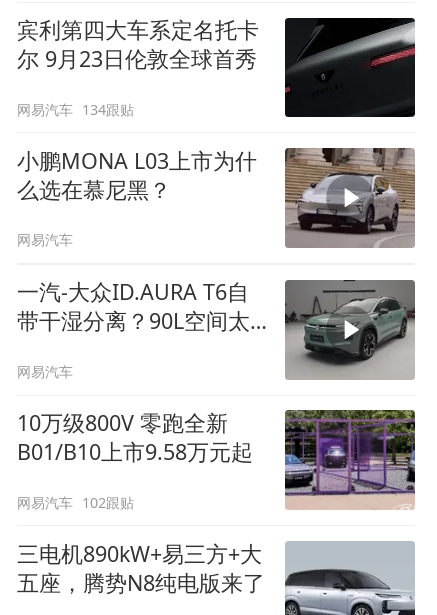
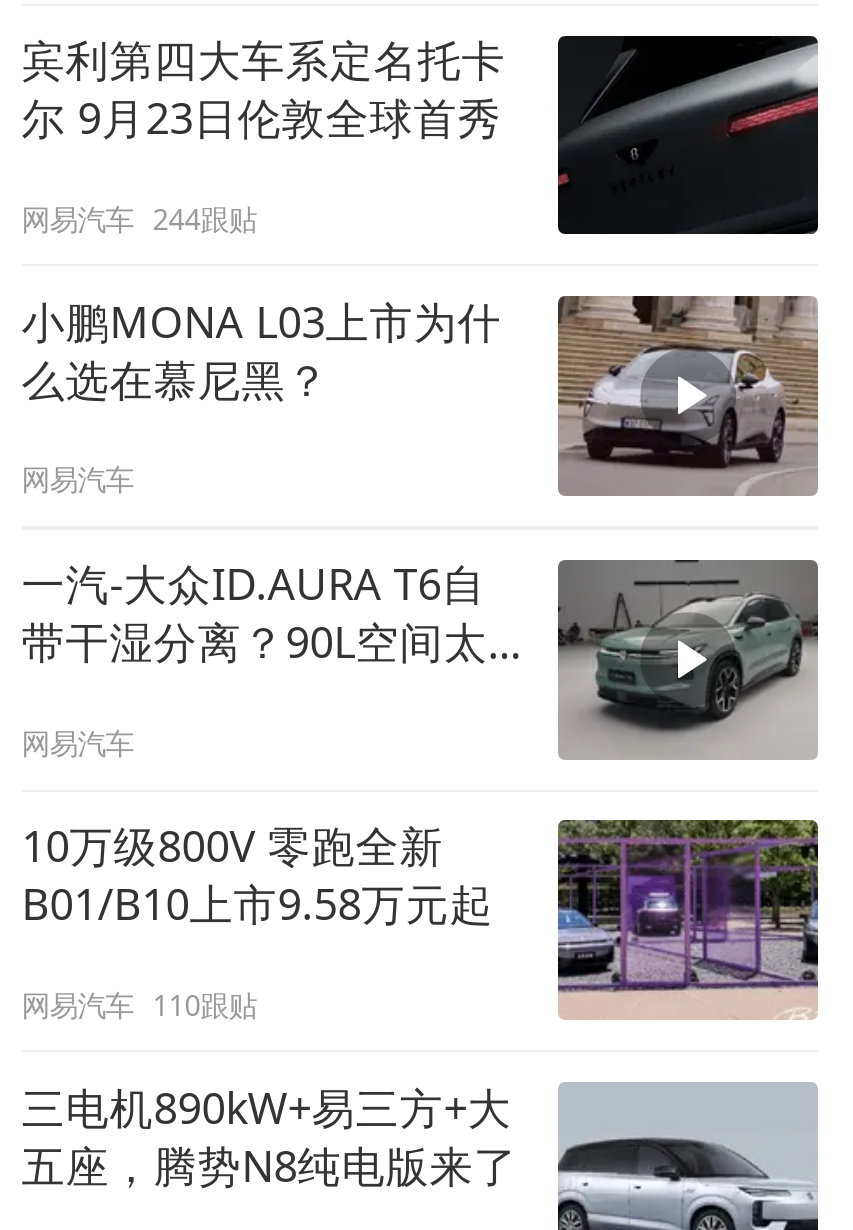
- 网易汽车 134跟贴
+ 网易汽车 244跟贴

- 网易汽车 102跟贴
+ 网易汽车 110跟贴
